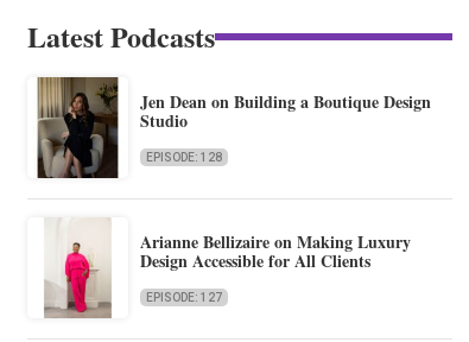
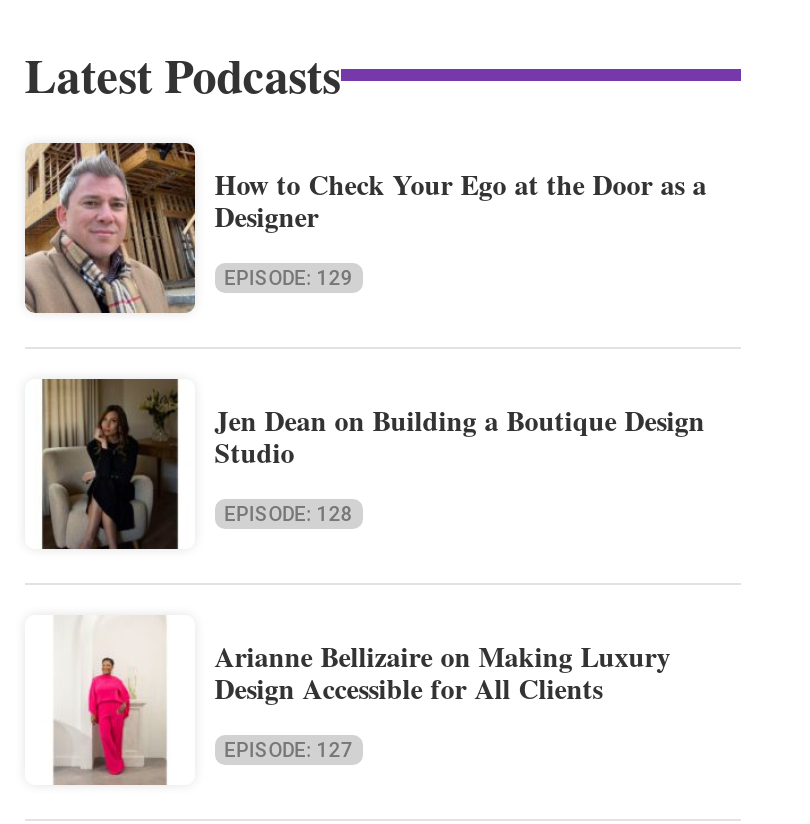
+ [image]
+ How to Check Your Ego at the Door as a
+ Designer
+ EPISODE: 129
